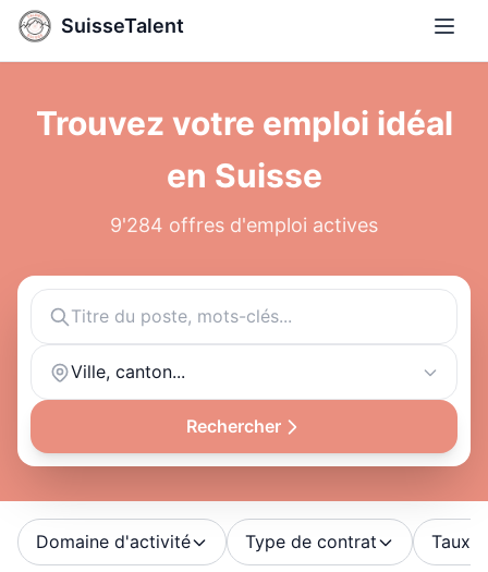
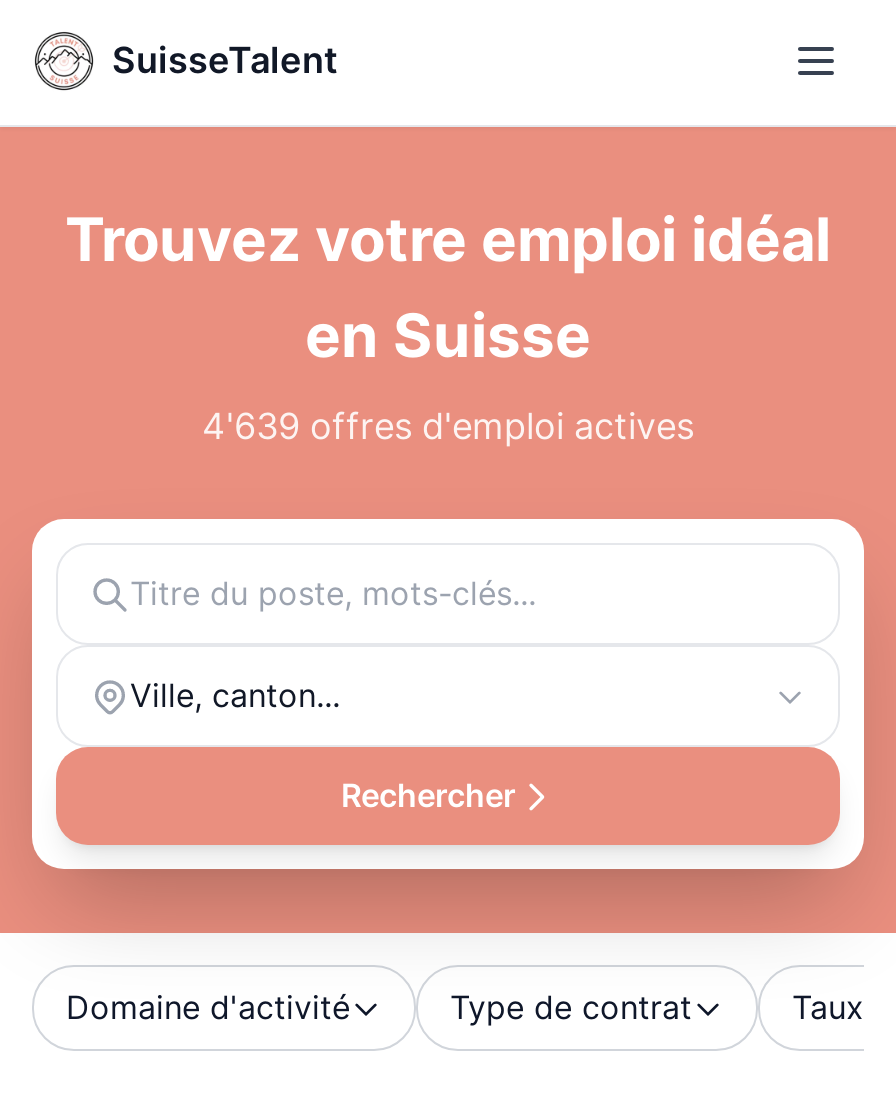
- 9'284 offres d'emploi actives
+ 4'639 offres d'emploi actives
